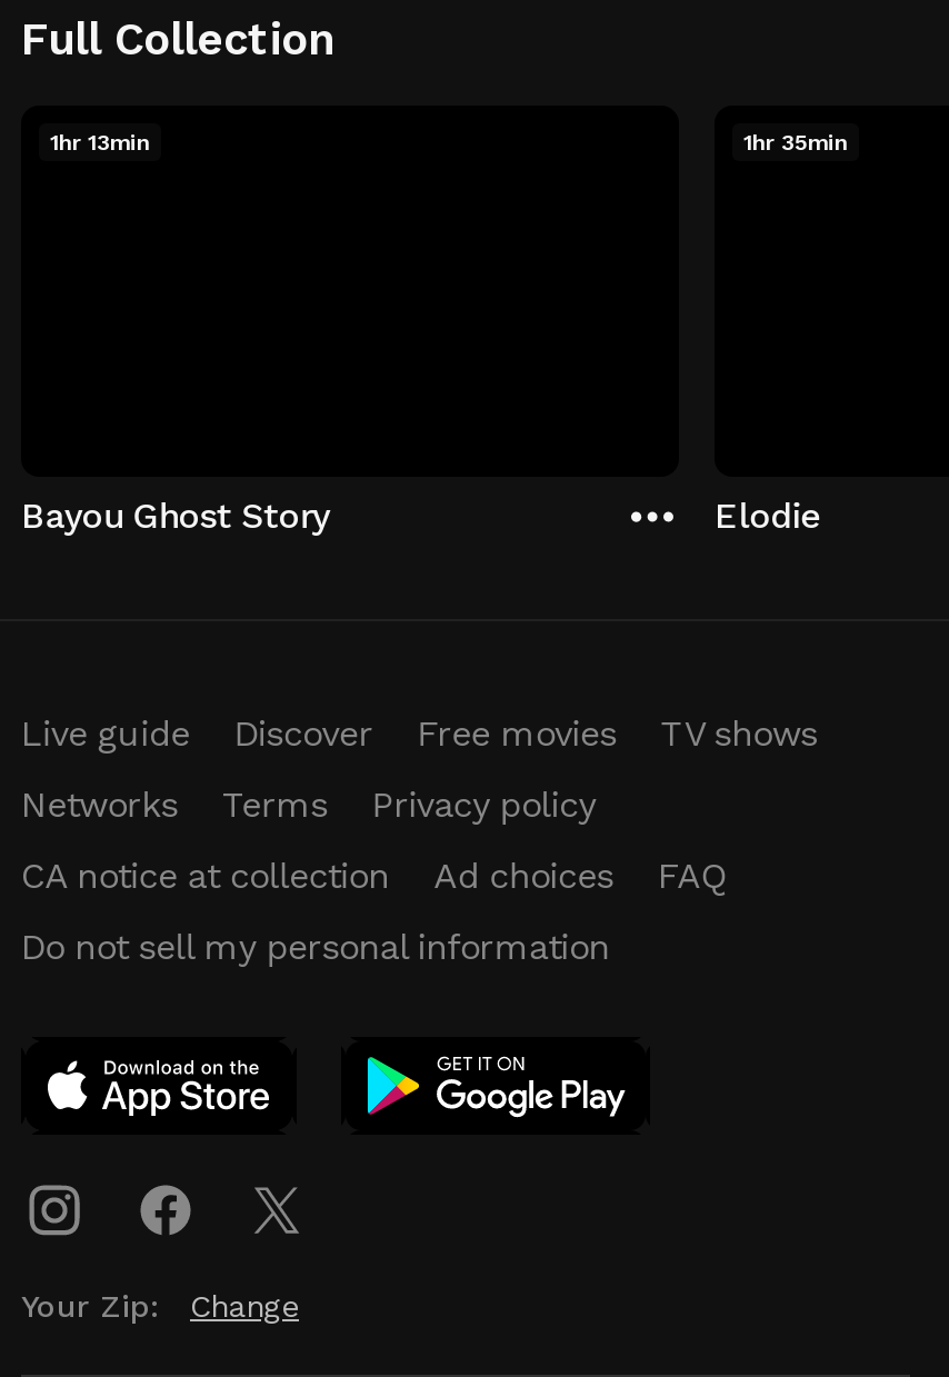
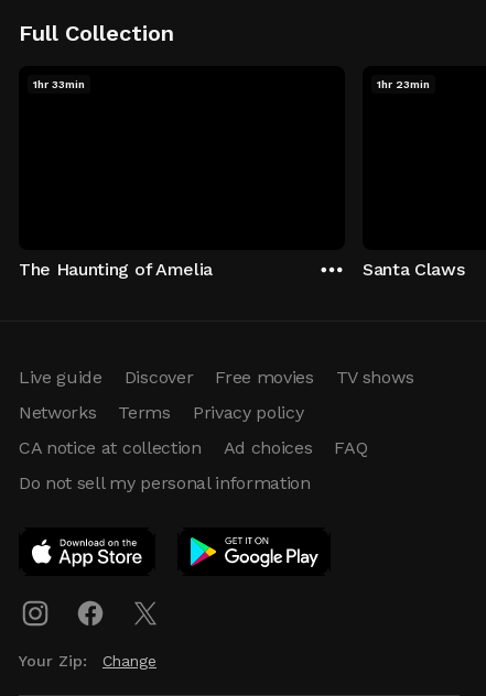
- 1hr 13min
+ 1hr 33min

- 1hr 35min
+ 1hr 23min

- Bayou Ghost Story
+ The Haunting of Amelia

- Elodie
+ Santa Claws
